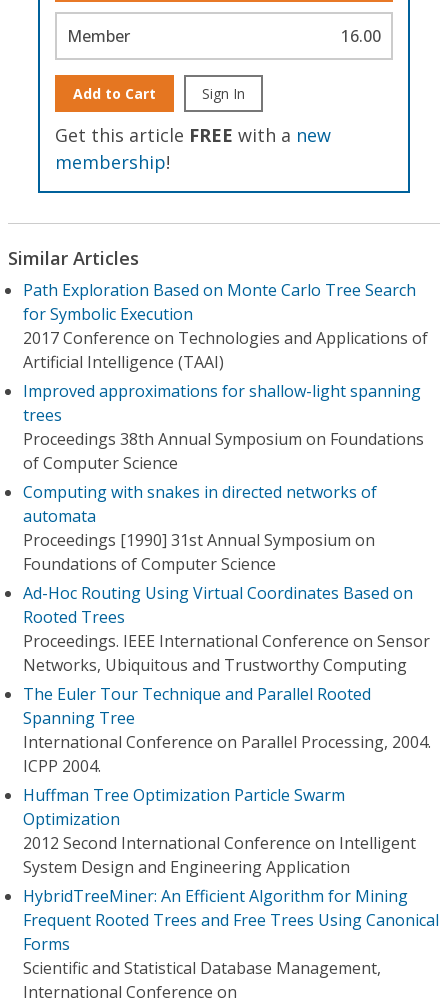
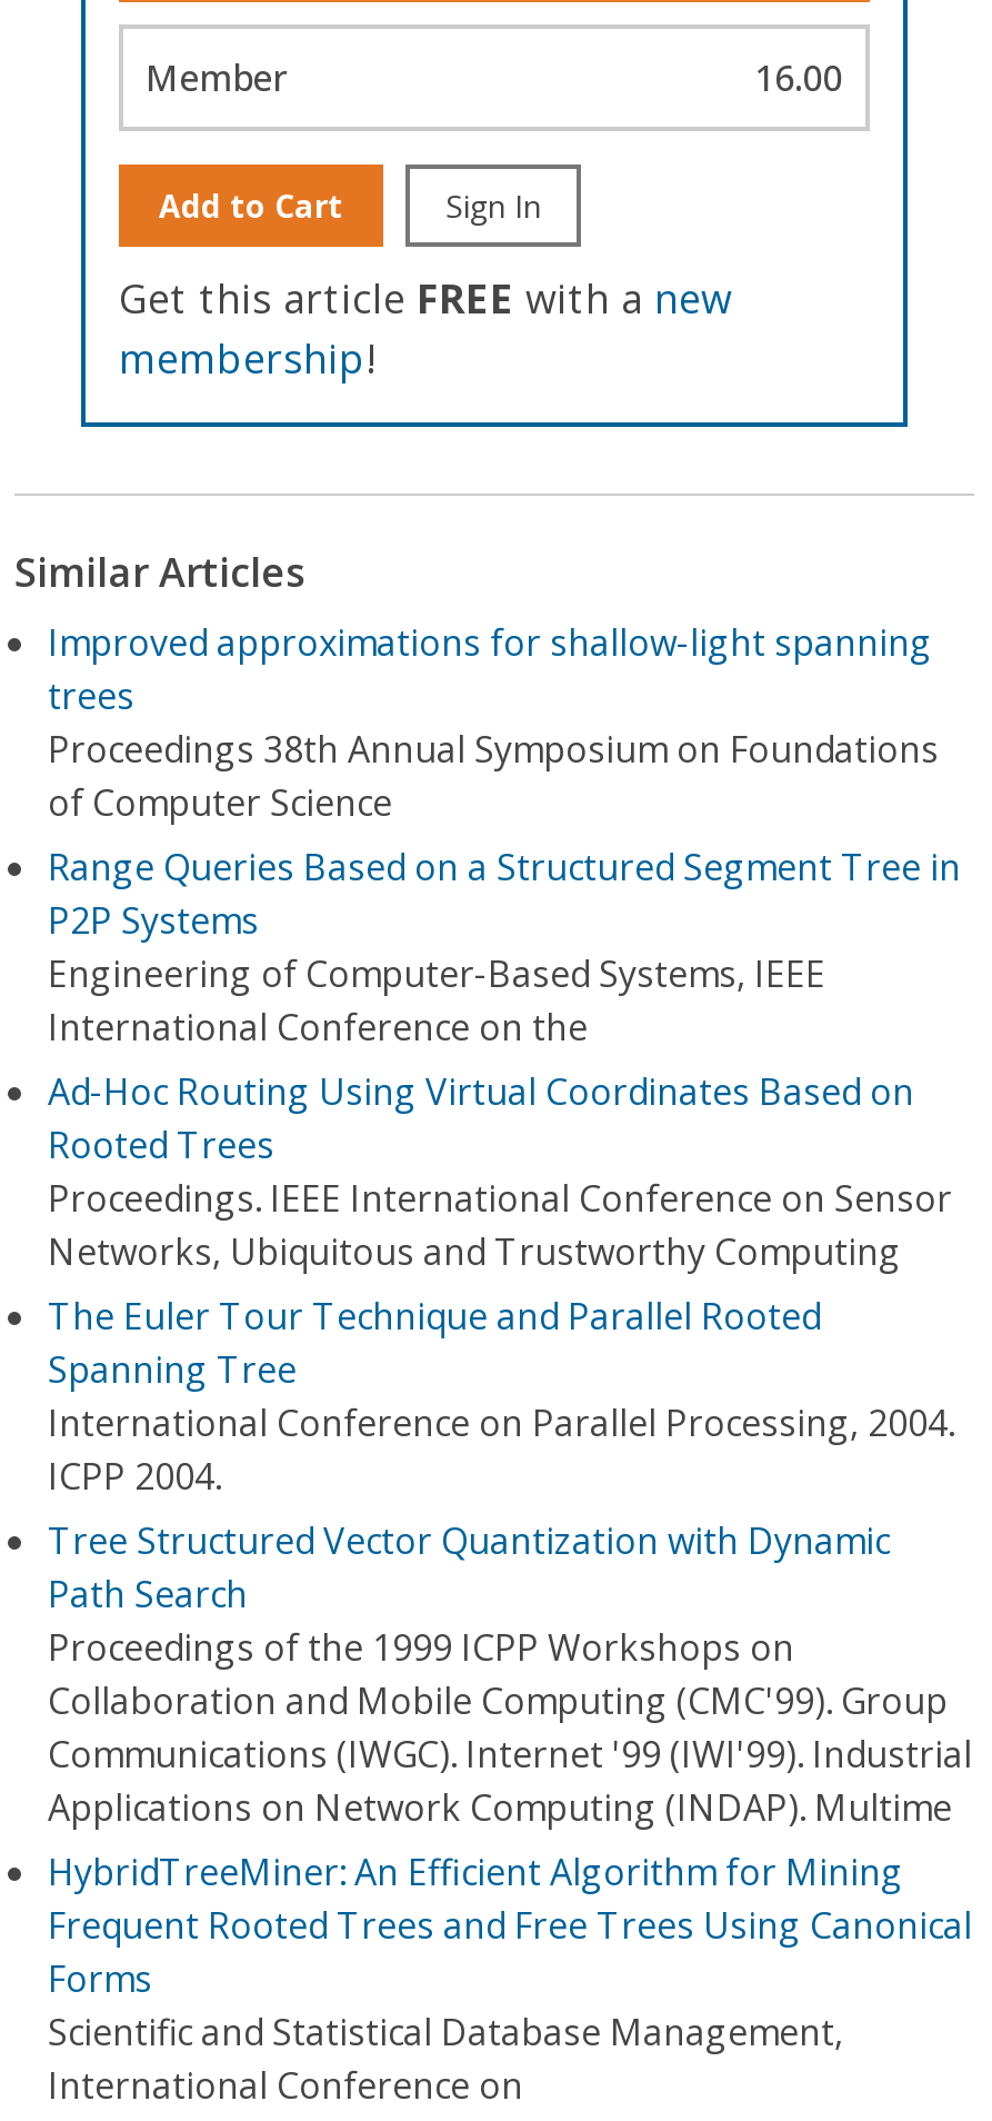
- Path Exploration Based on Monte Carlo Tree Search
- for Symbolic Execution
- 2017 Conference on Technologies and Applications of
- Artificial Intelligence (TAAI)

moved up: Improved approximations for shallow-light spanning | trees | Proceedings 38th Annual Symposium on Foundations | of Computer Science

- Computing with snakes in directed networks of
- automata
- Proceedings [1990] 31st Annual Symposium on
- Foundations of Computer Science
+ Range Queries Based on a Structured Segment Tree in
+ P2P Systems
+ Engineering of Computer-Based Systems, IEEE
+ International Conference on the

moved up: Ad-Hoc Routing Using Virtual Coordinates Based on | Rooted Trees | Proceedings. IEEE International Conference on Sensor | Networks, Ubiquitous and Trustworthy Computing | The Euler Tour Technique and Parallel Rooted | Spanning Tree | International Conference on Parallel Processing, 2004. | ICPP 2004.

- Huffman Tree Optimization Particle Swarm
- Optimization
- 2012 Second International Conference on Intelligent
- System Design and Engineering Application
+ Tree Structured Vector Quantization with Dynamic
+ Path Search
+ Proceedings of the 1999 ICPP Workshops on
+ Collaboration and Mobile Computing (CMC'99). Group
+ Communications (IWGC). Internet '99 (IWI'99). Industrial
+ Applications on Network Computing (INDAP). Multime
